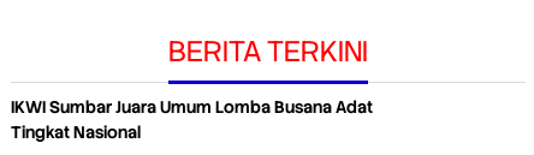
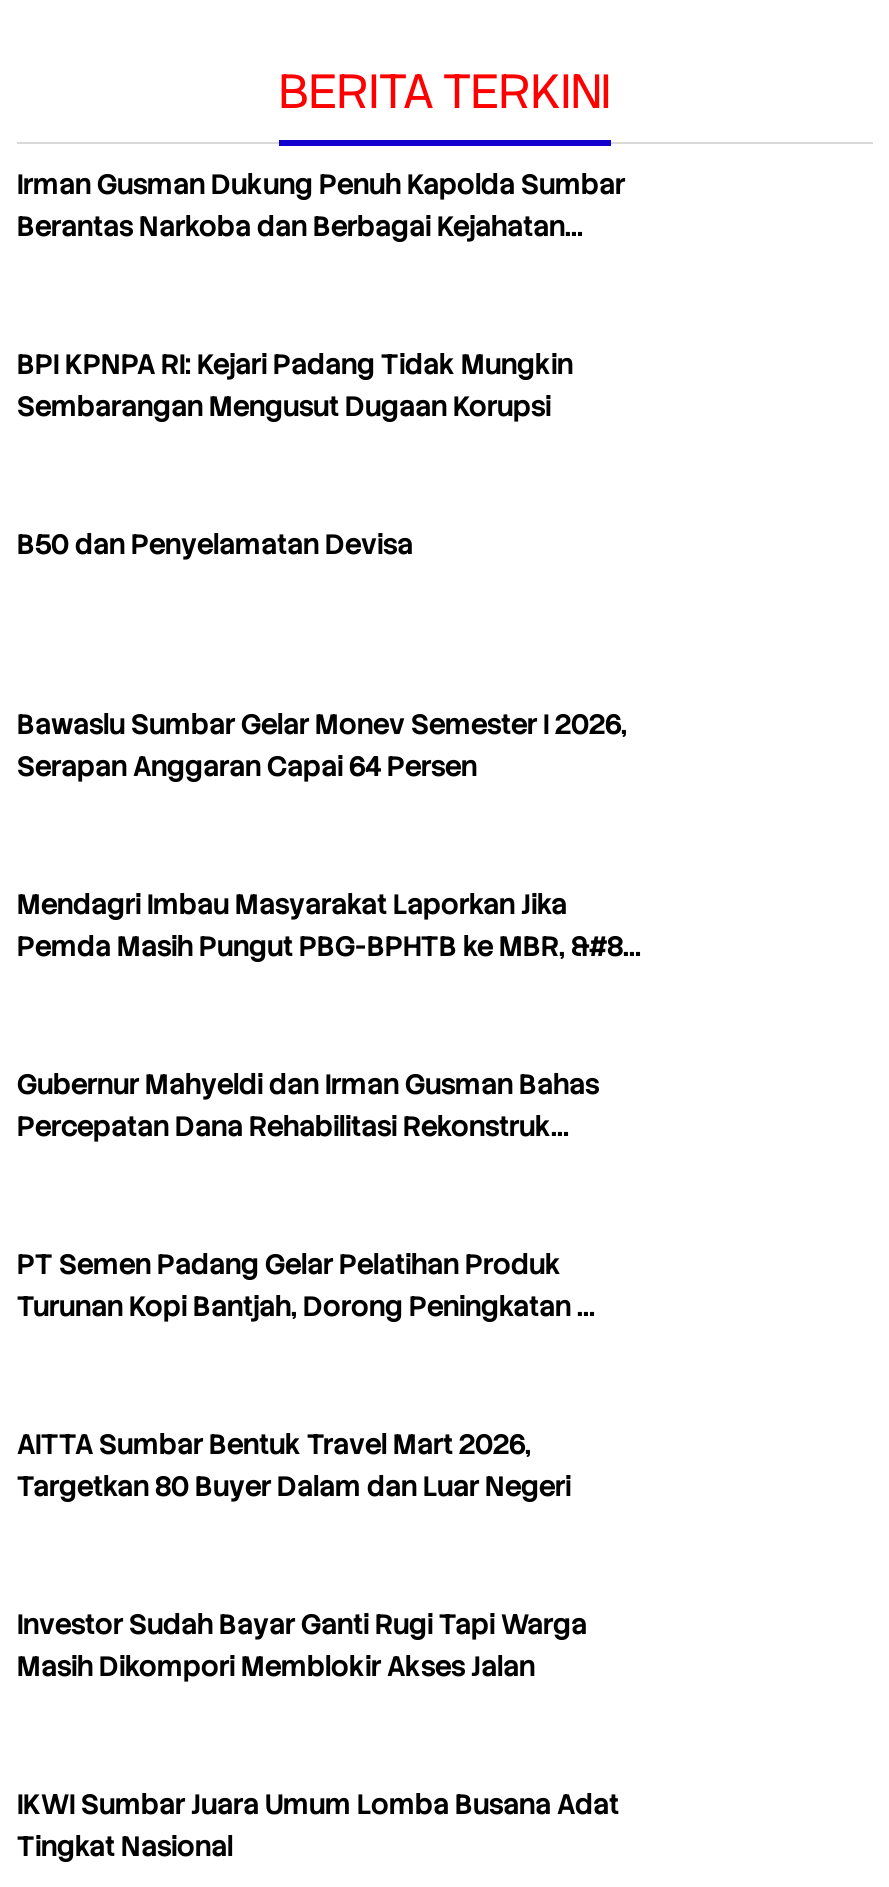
+ Irman Gusman Dukung Penuh Kapolda Sumbar
+ Berantas Narkoba dan Berbagai Kejahatan…

+ BPI KPNPA RI: Kejari Padang Tidak Mungkin
+ Sembarangan Mengusut Dugaan Korupsi

+ B50 dan Penyelamatan Devisa

+ Bawaslu Sumbar Gelar Monev Semester I 2026,
+ Serapan Anggaran Capai 64 Persen

+ Mendagri Imbau Masyarakat Laporkan Jika
+ Pemda Masih Pungut PBG-BPHTB ke MBR, &#8…

+ Gubernur Mahyeldi dan Irman Gusman Bahas
+ Percepatan Dana Rehabilitasi Rekonstruk…

+ PT Semen Padang Gelar Pelatihan Produk
+ Turunan Kopi Bantjah, Dorong Peningkatan …

+ AITTA Sumbar Bentuk Travel Mart 2026,
+ Targetkan 80 Buyer Dalam dan Luar Negeri

+ Investor Sudah Bayar Ganti Rugi Tapi Warga
+ Masih Dikompori Memblokir Akses Jalan
